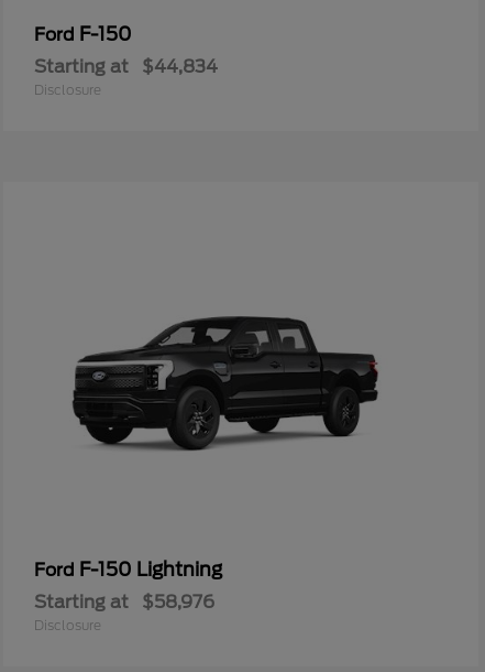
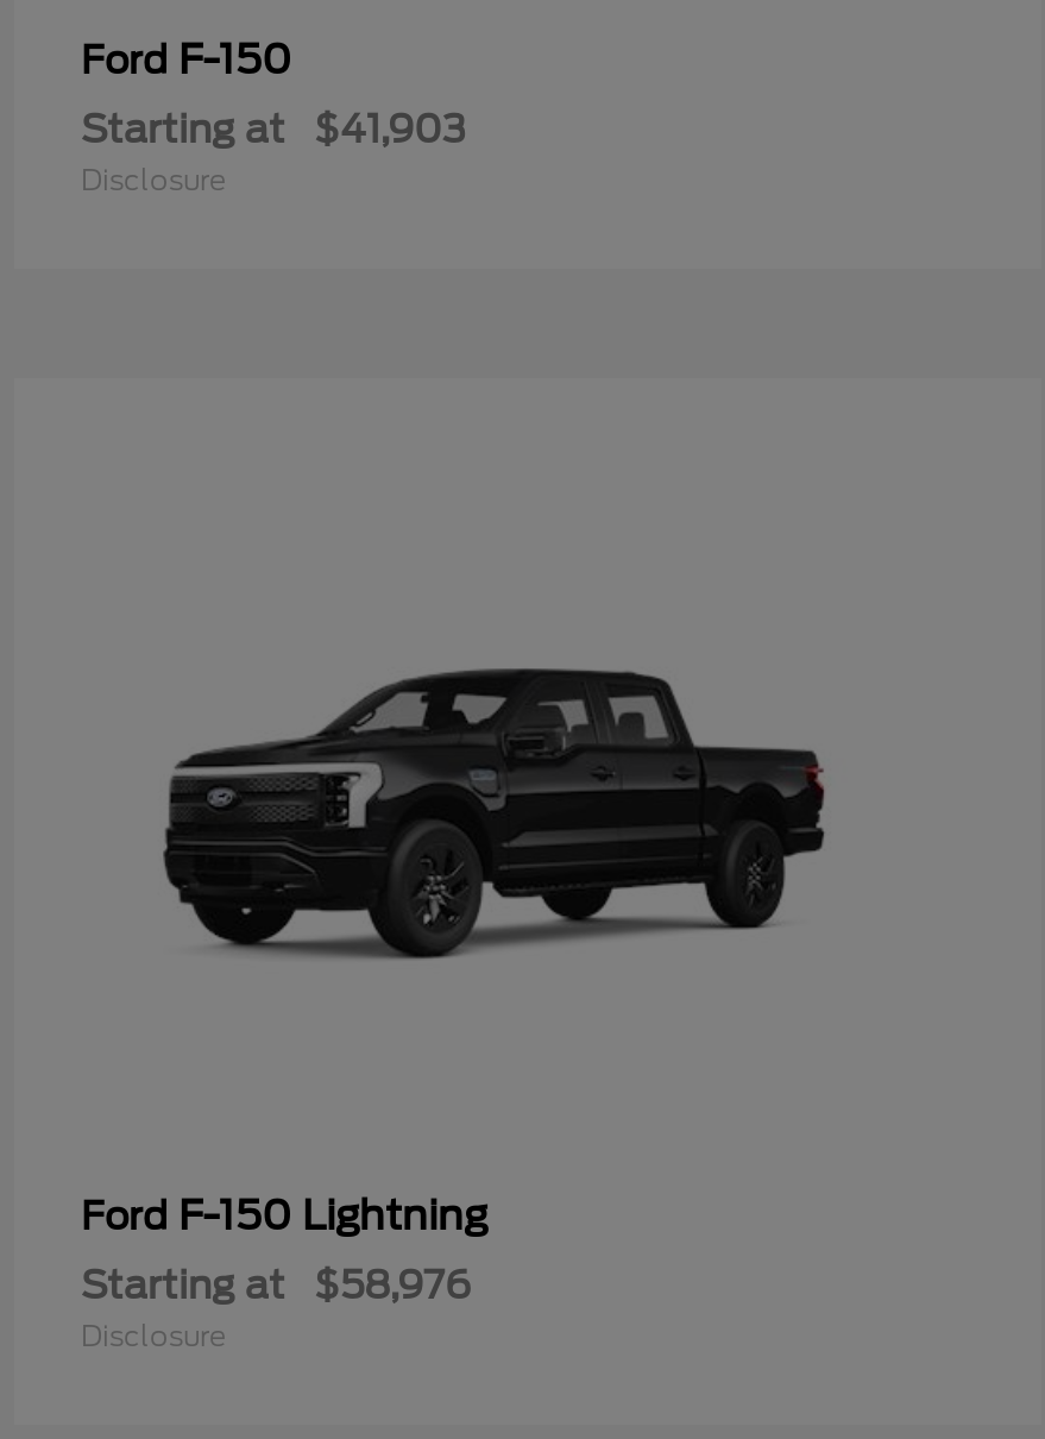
- Starting at $44,834
+ Starting at $41,903
